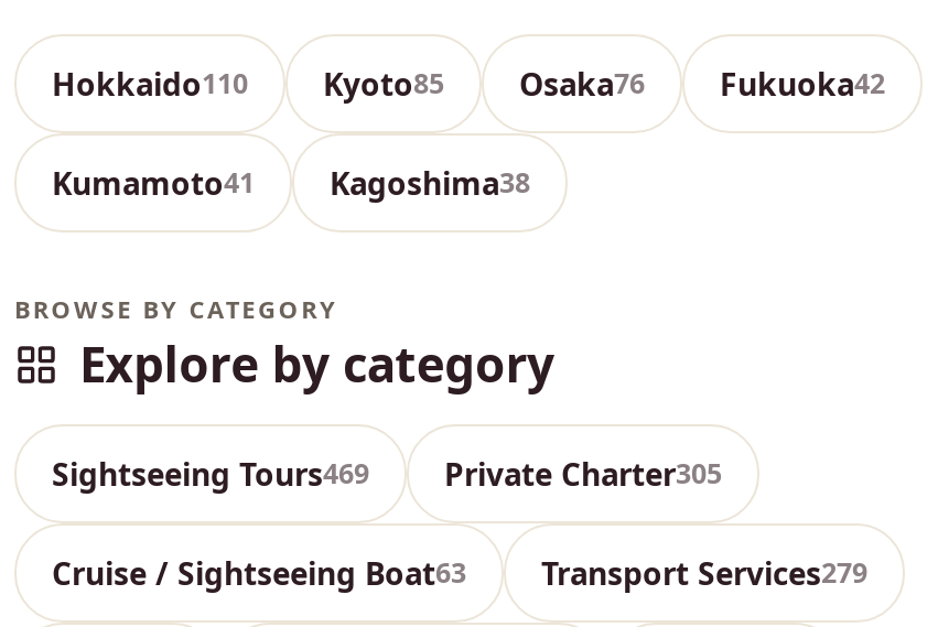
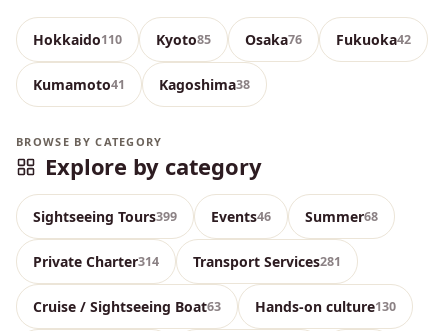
- Sightseeing Tours469
- Private Charter305
+ Sightseeing Tours399
+ Events46
+ Summer68
+ Private Charter314
+ Transport Services281

- Transport Services279
+ Hands-on culture130
